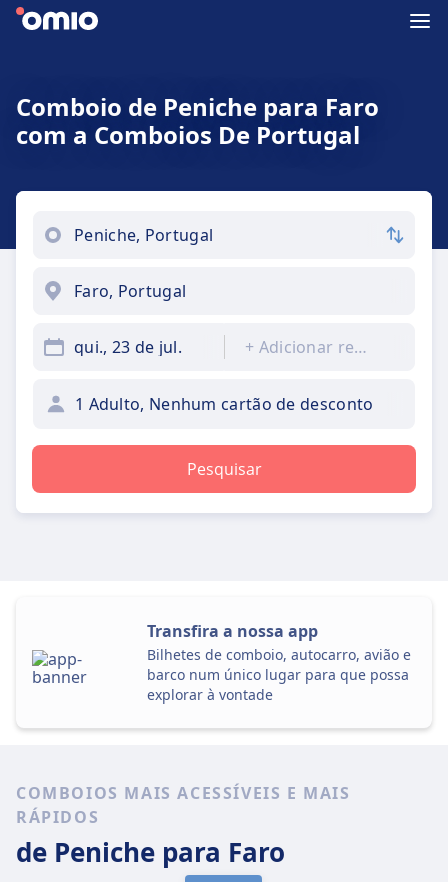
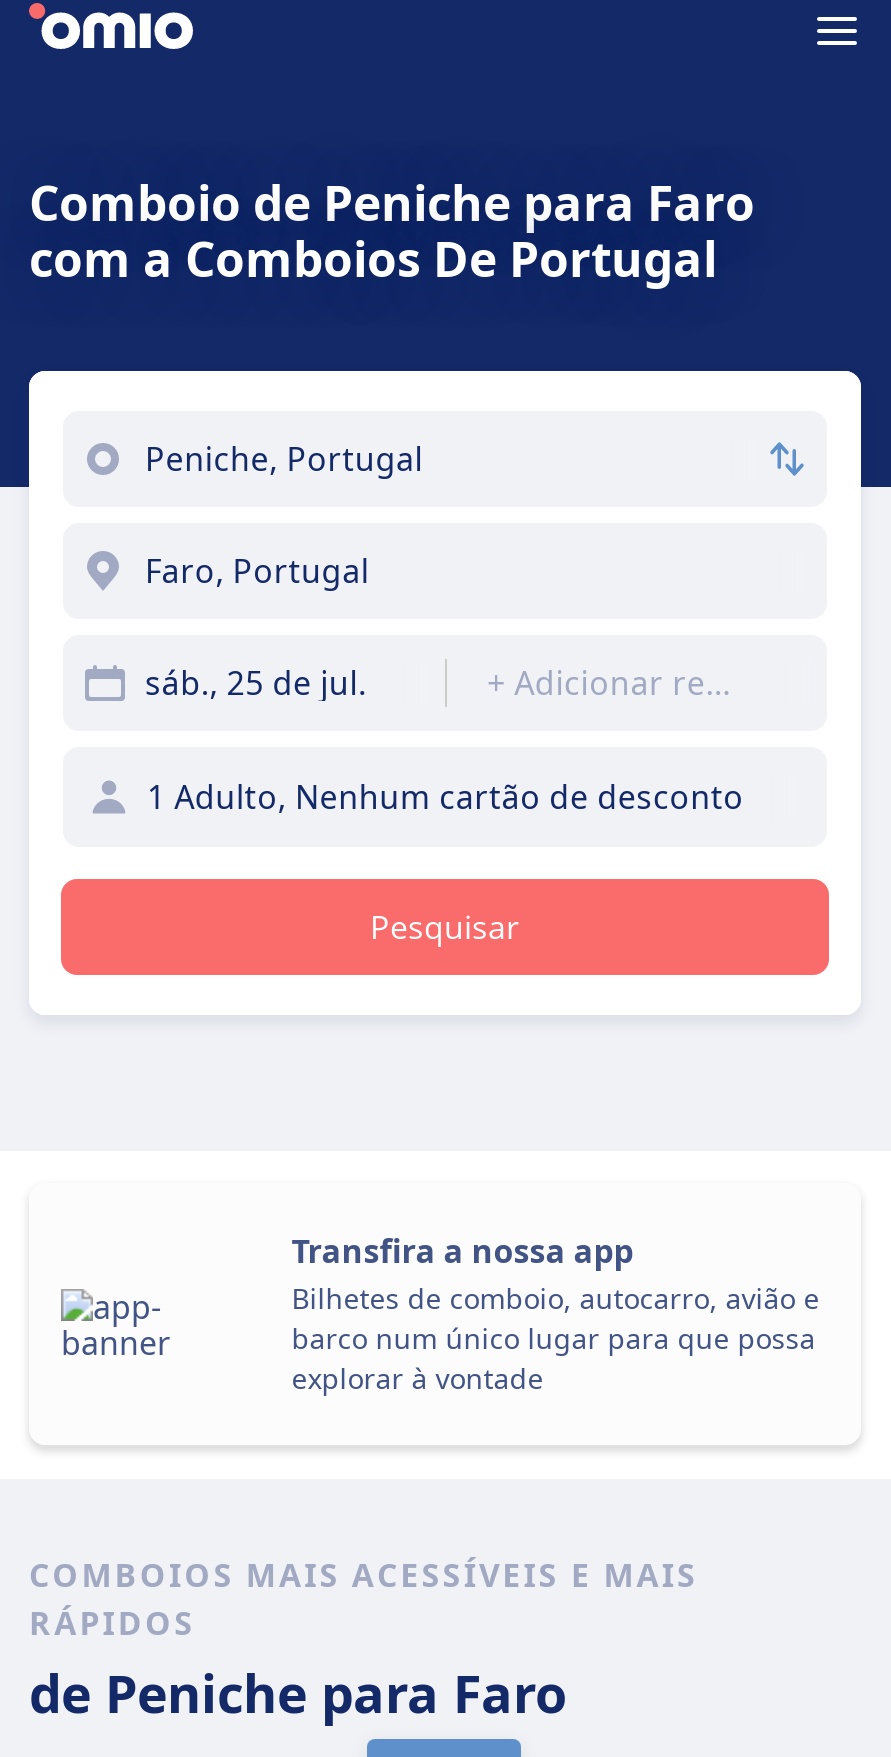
- qui., 23 de jul.
+ sáb., 25 de jul.
